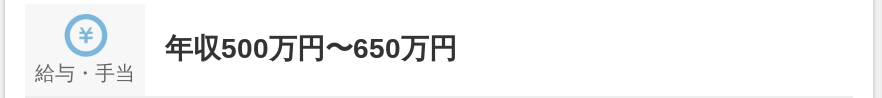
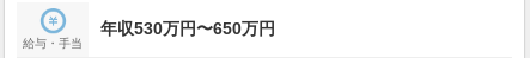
- 年収500万円〜650万円
+ 年収530万円〜650万円
